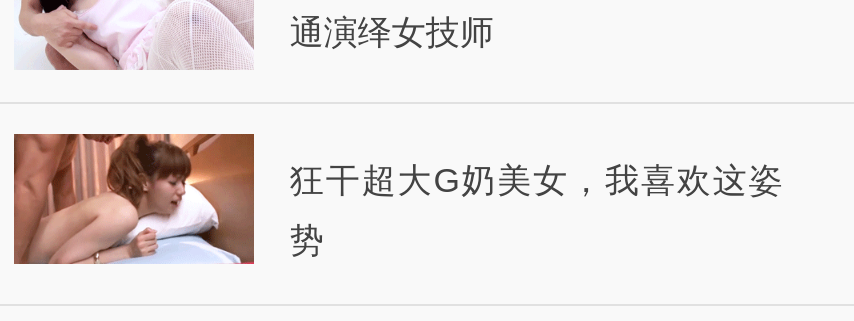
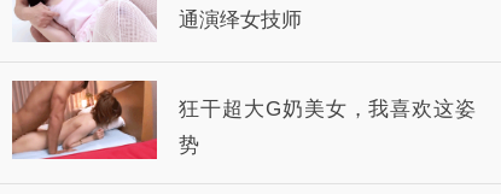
- [image]
+ [image]
